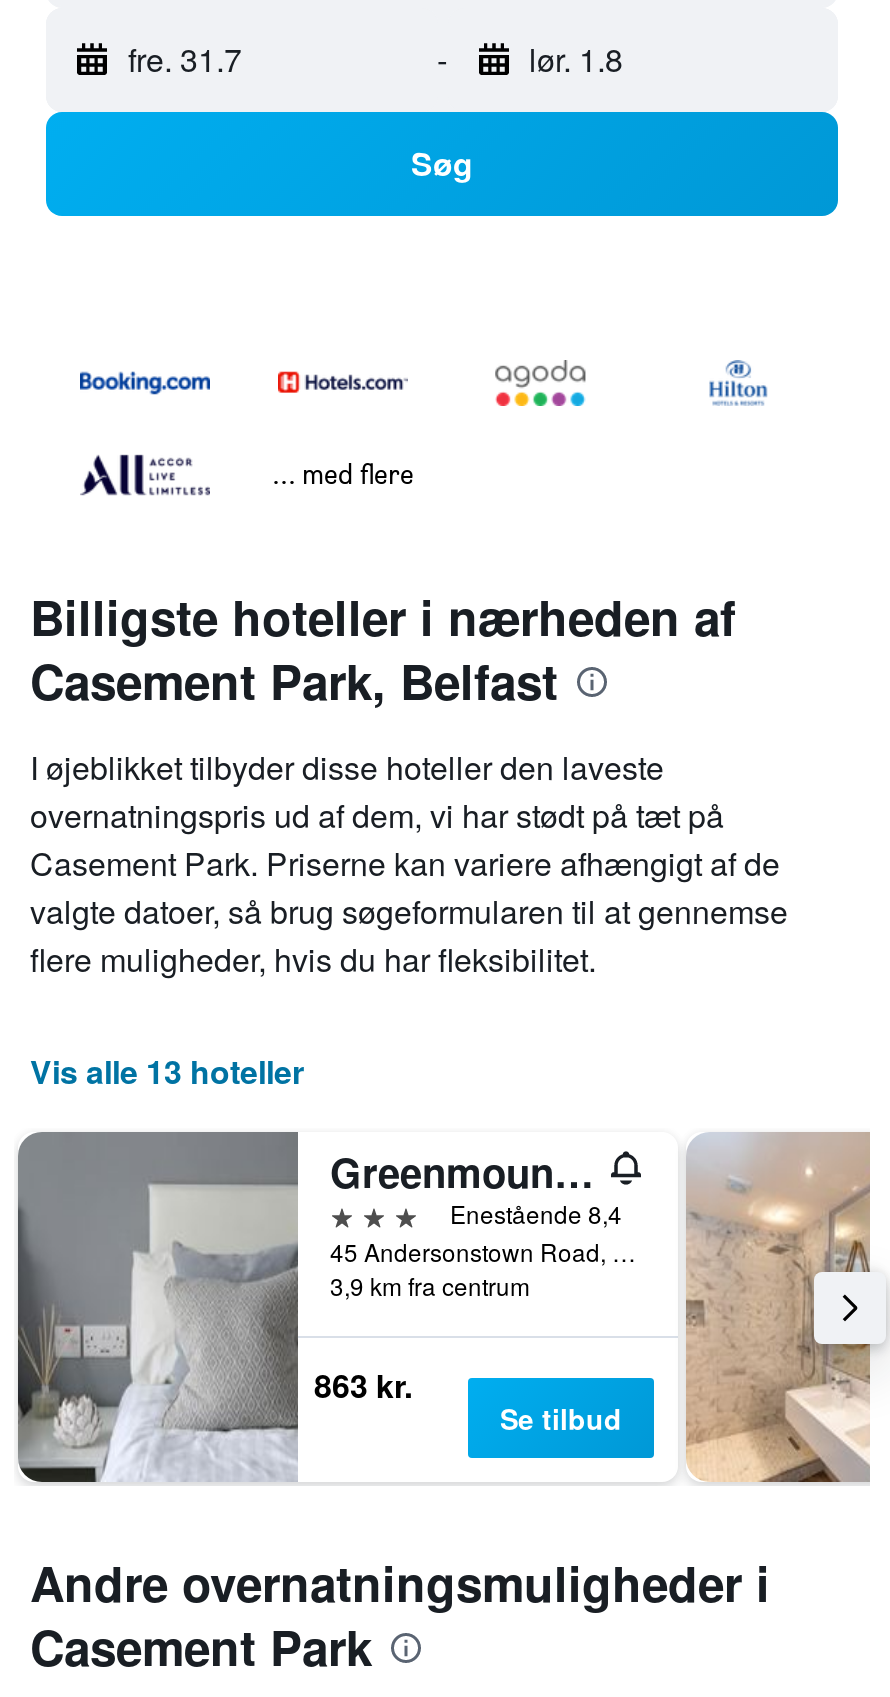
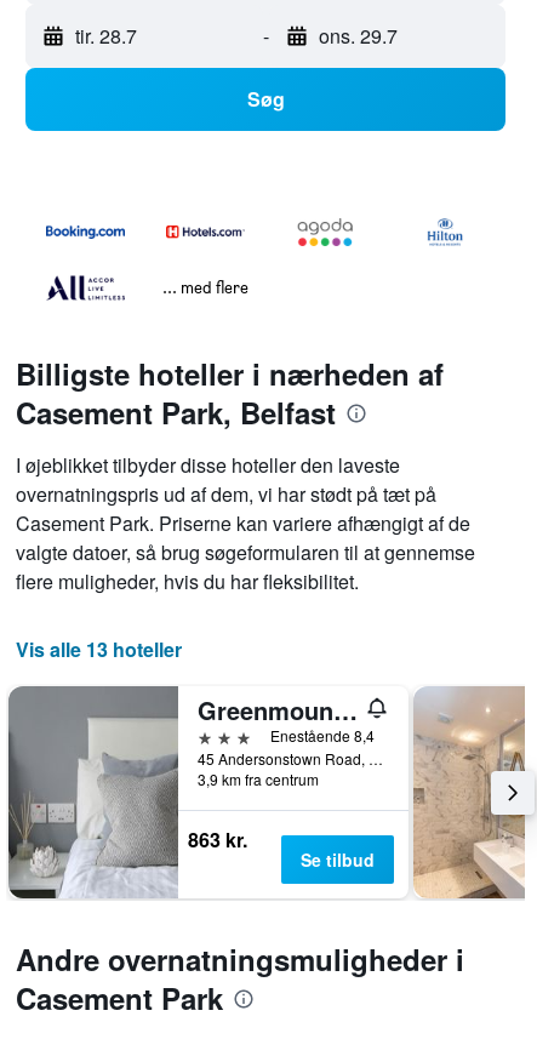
- fre. 31.7
+ tir. 28.7

- lør. 1.8
+ ons. 29.7
